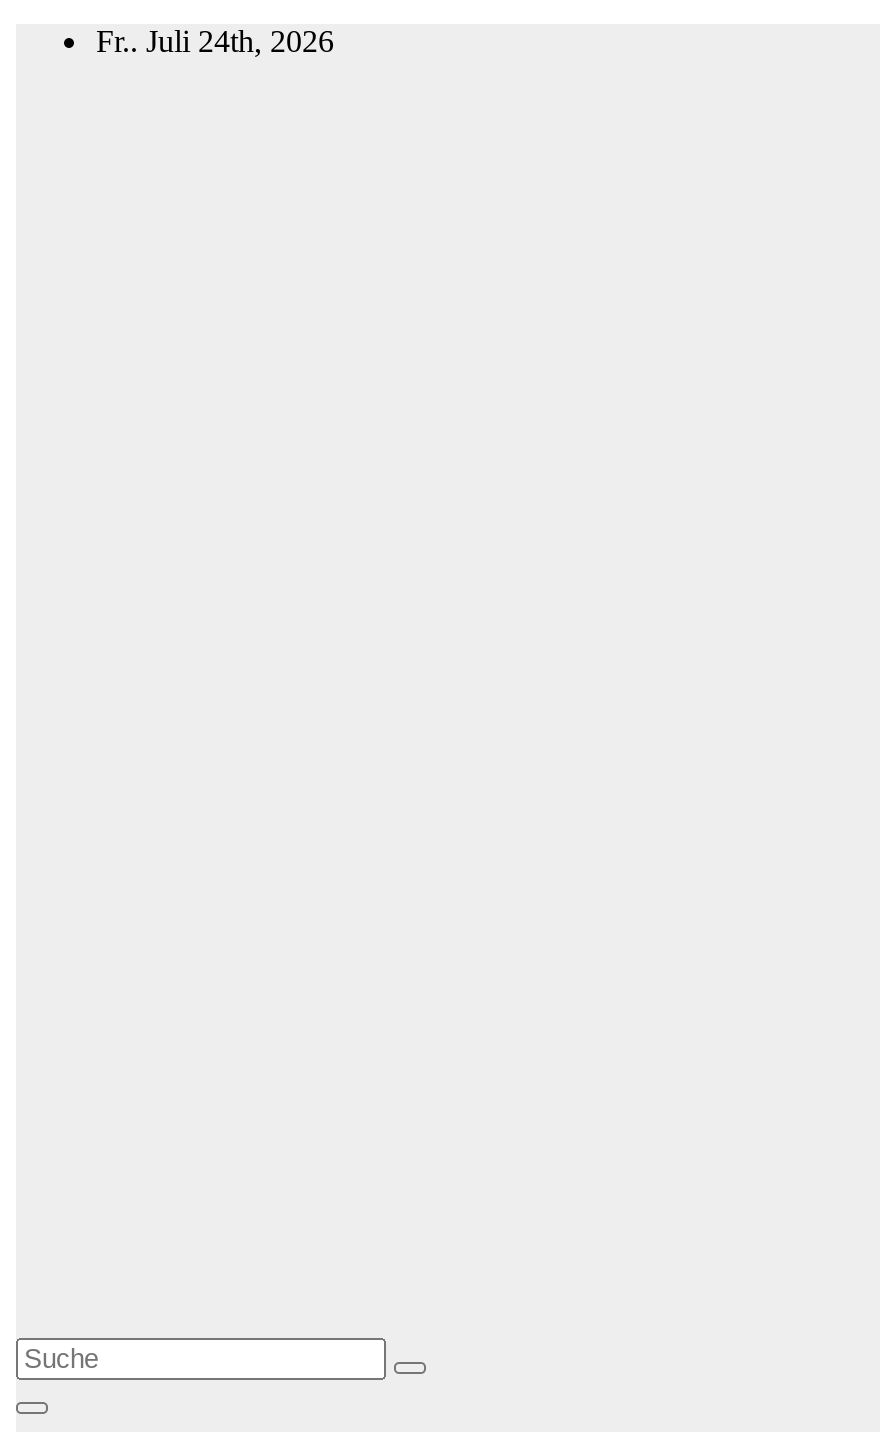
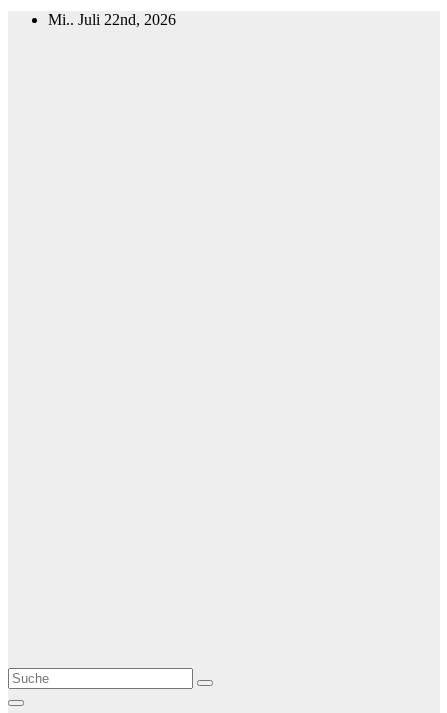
- Fr.. Juli 24th, 2026
+ Mi.. Juli 22nd, 2026
